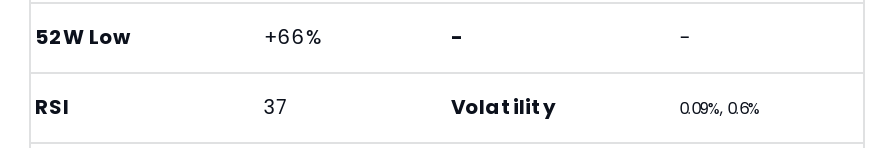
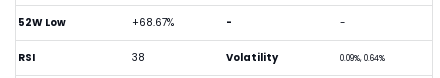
- +66%
+ +68.67%

- 37
+ 38

- 0.09%, 0.6%
+ 0.09%, 0.64%
